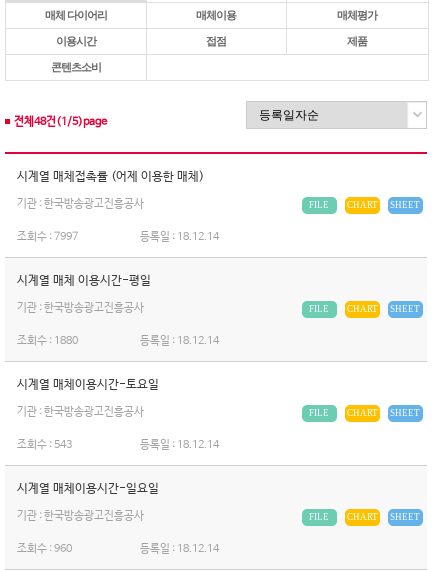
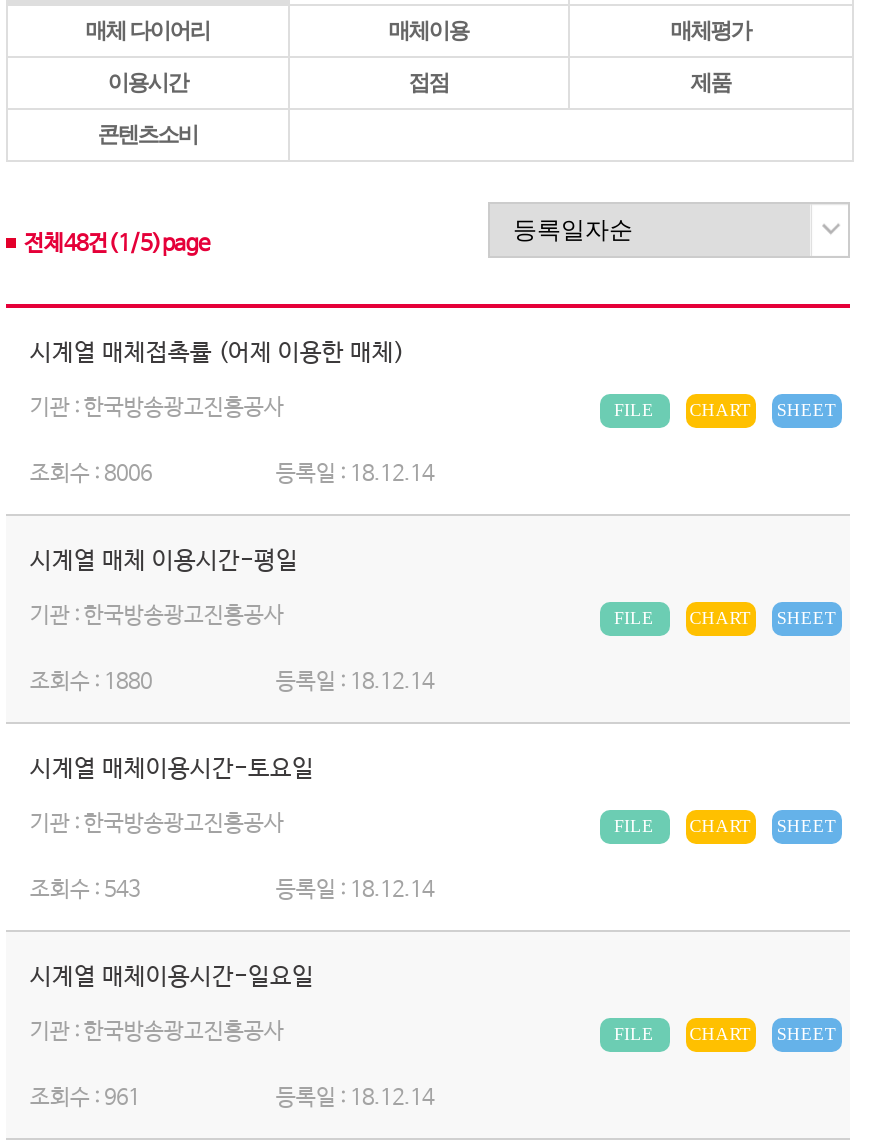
- 조회수 : 7997
+ 조회수 : 8006

- 조회수 : 960
+ 조회수 : 961
